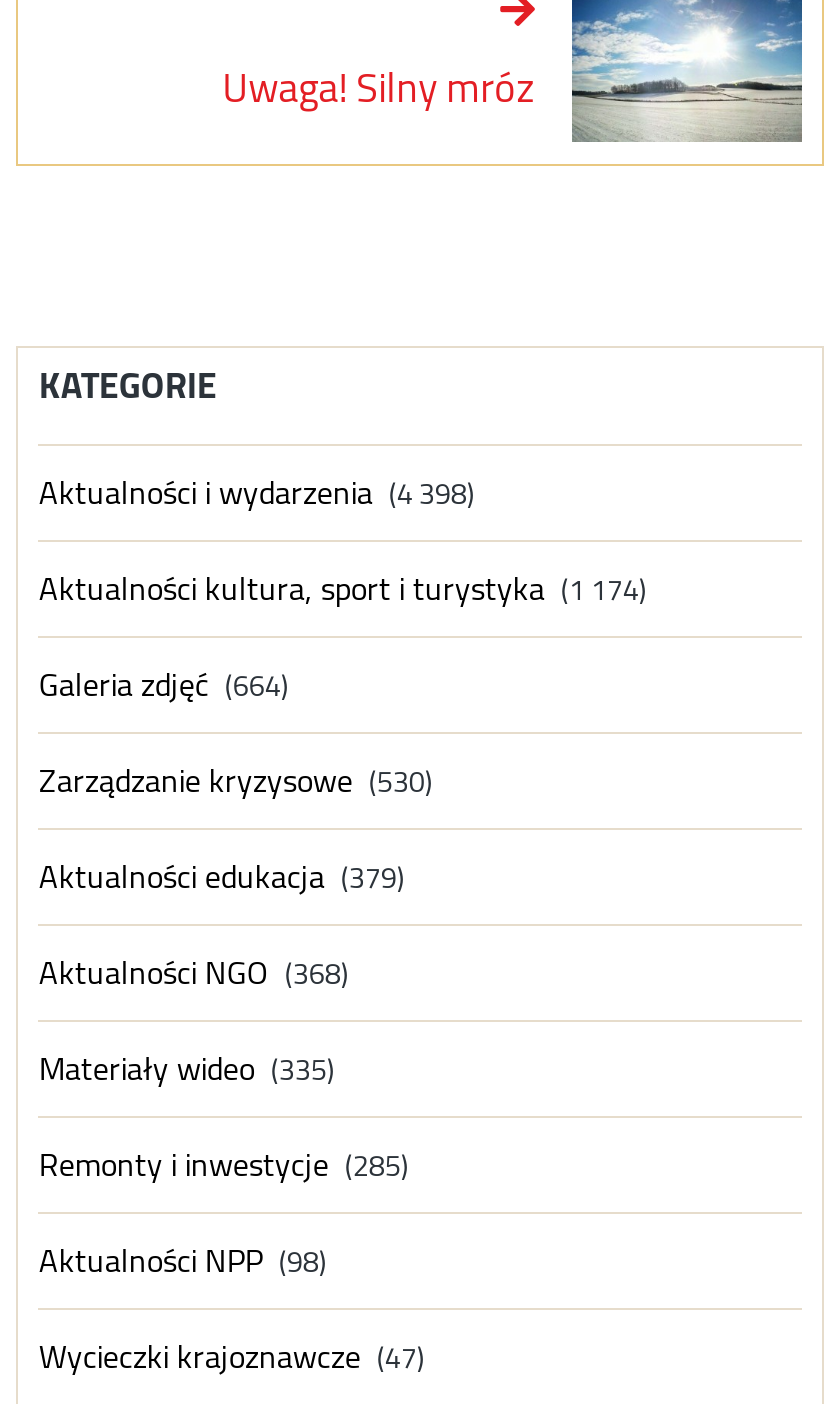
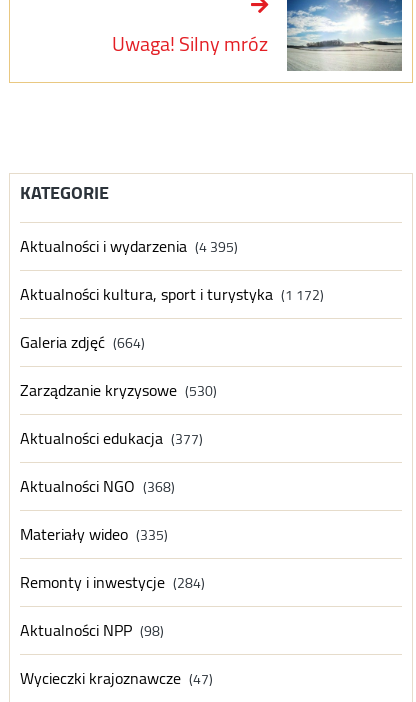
- Aktualności i wydarzenia (4 398)
+ Aktualności i wydarzenia (4 395)

- Aktualności kultura, sport i turystyka (1 174)
+ Aktualności kultura, sport i turystyka (1 172)

- Aktualności edukacja (379)
+ Aktualności edukacja (377)

- Remonty i inwestycje (285)
+ Remonty i inwestycje (284)
